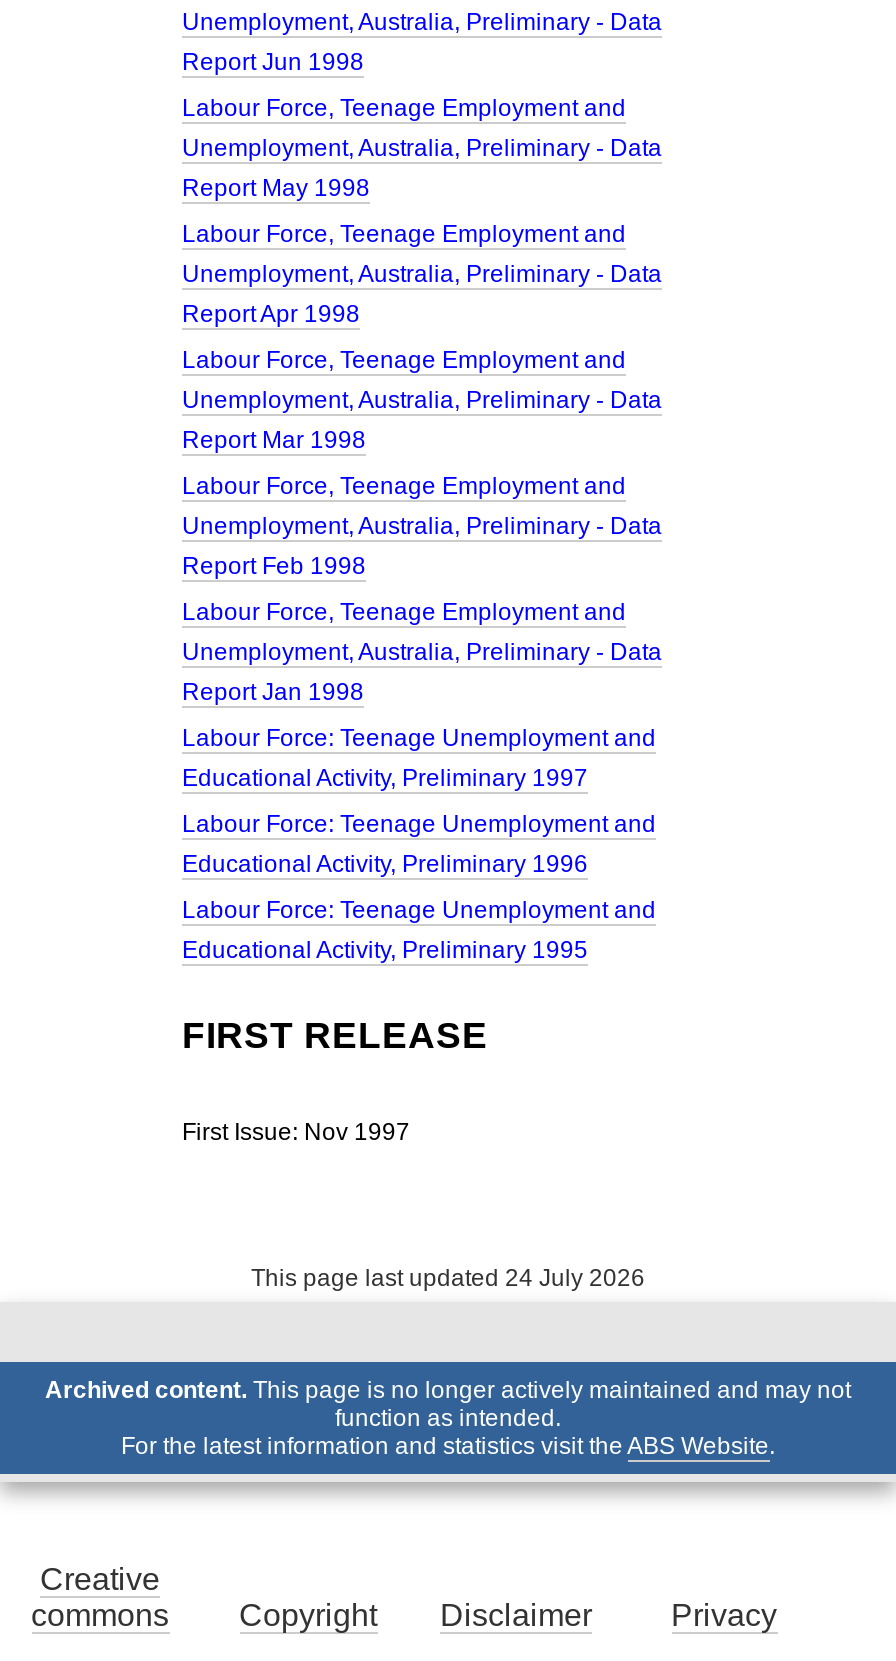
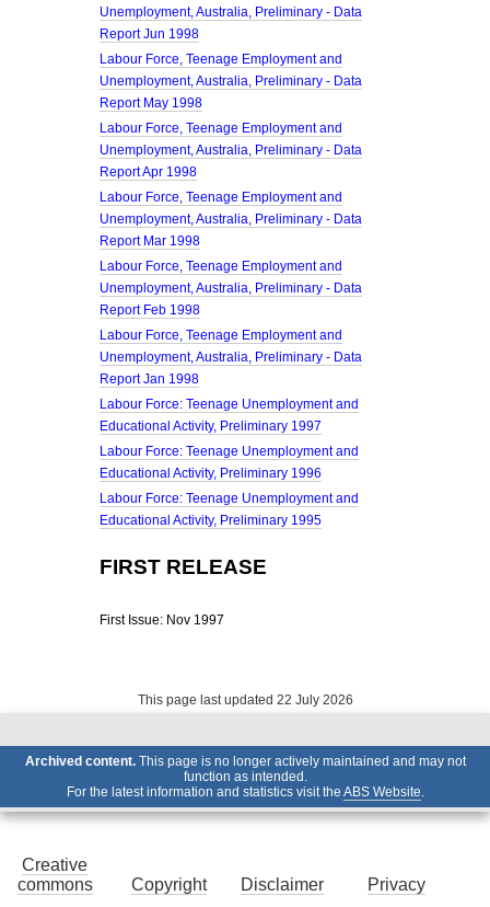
- This page last updated 24 July 2026
+ This page last updated 22 July 2026
